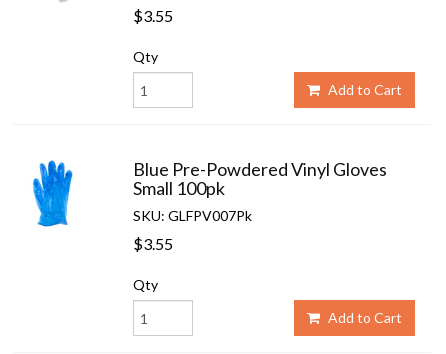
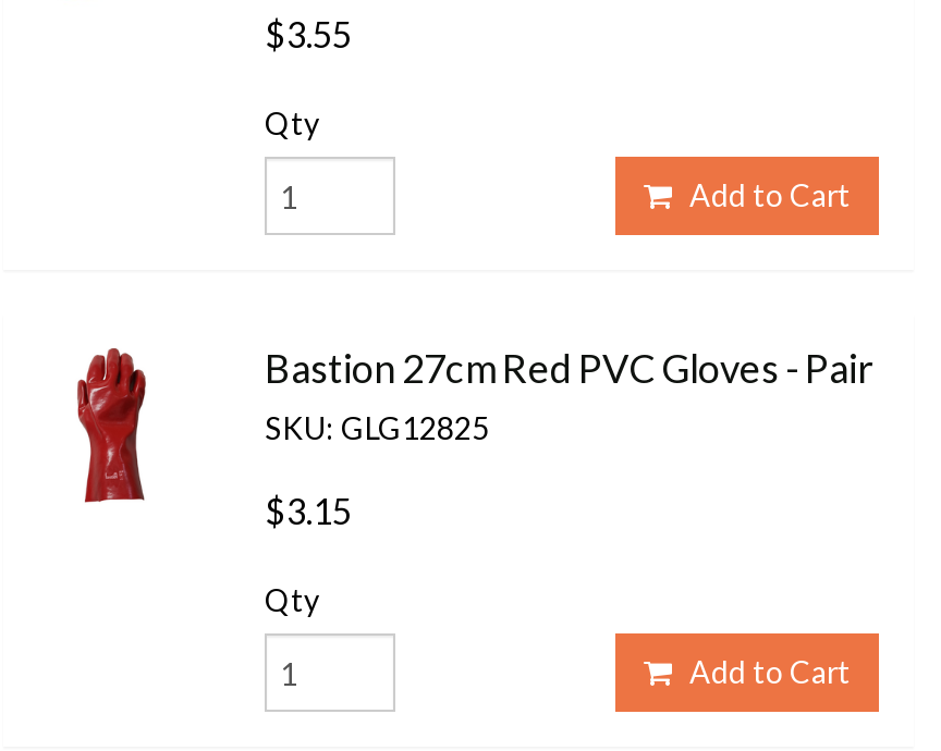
- [image]
+ [image]

- Blue Pre-Powdered Vinyl Gloves
- Small 100pk
- SKU: GLFPV007Pk
+ Bastion 27cm Red PVC Gloves - Pair
+ SKU: GLG12825

- $3.55
+ $3.15
